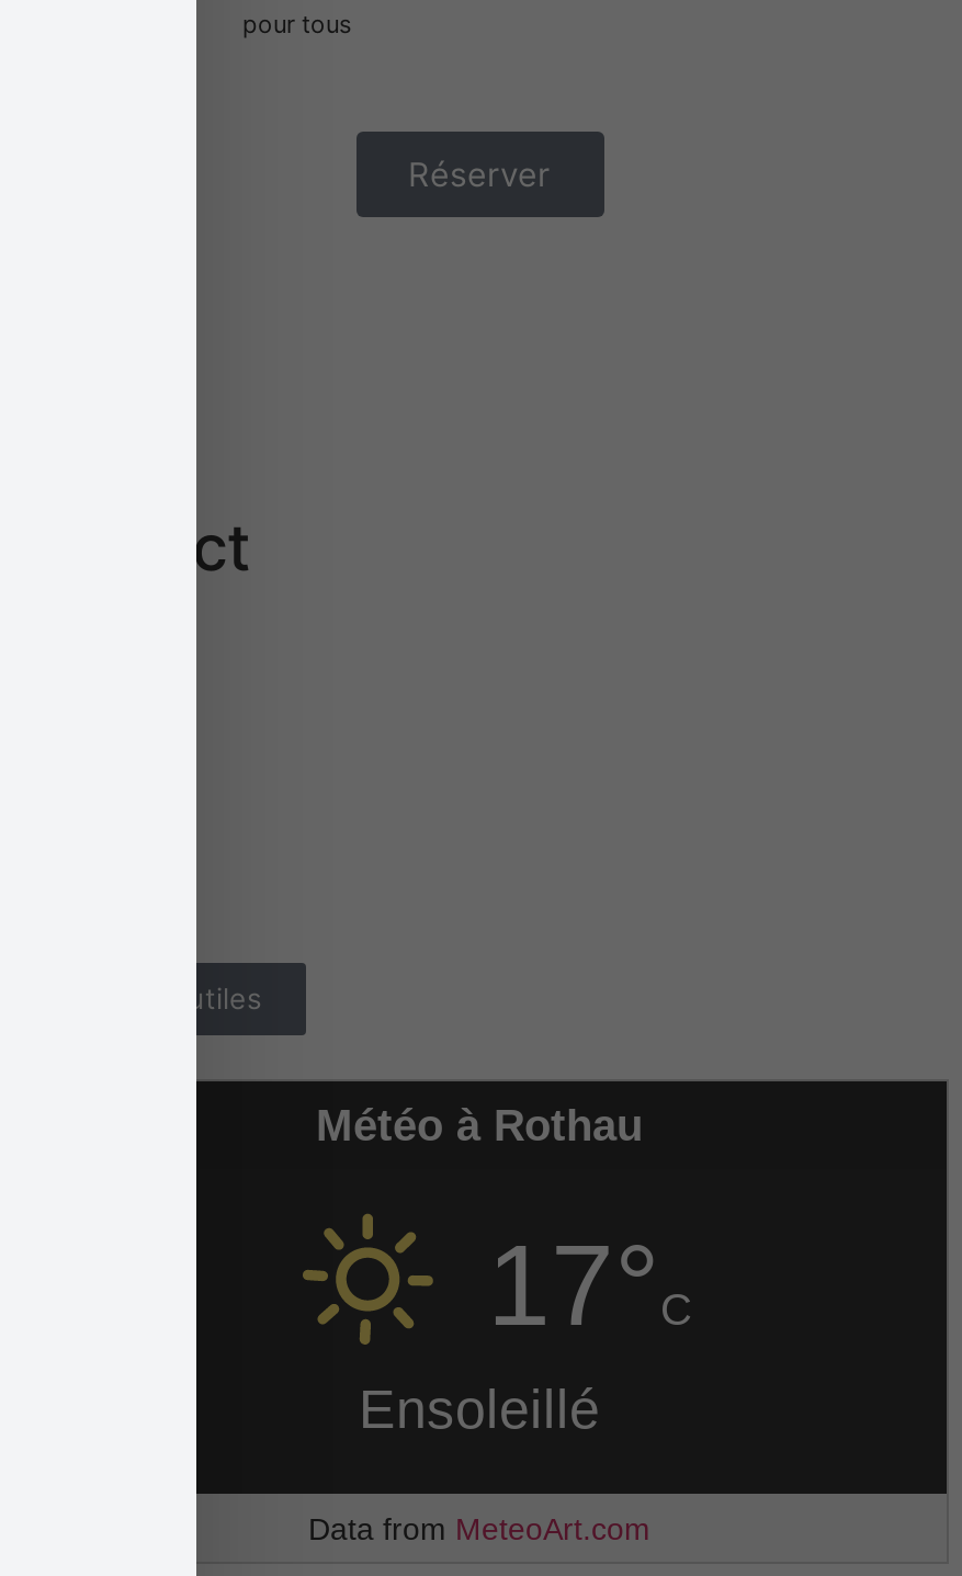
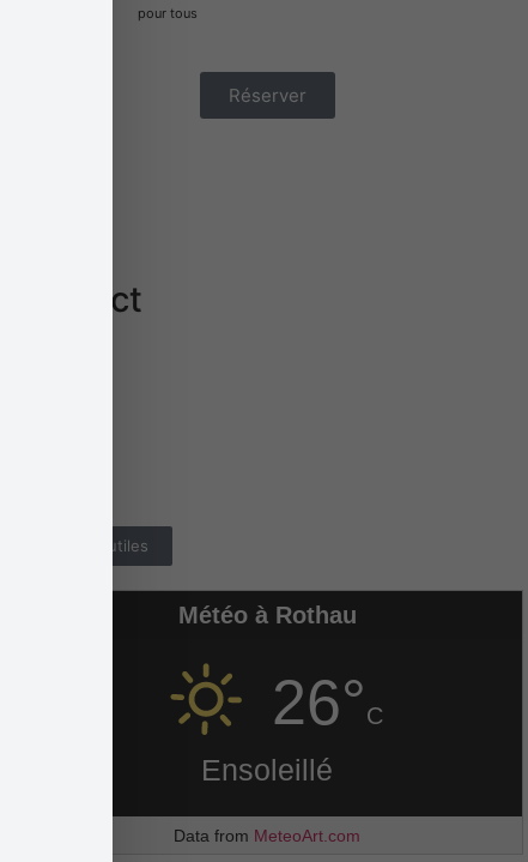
- 17°C
+ 26°C
